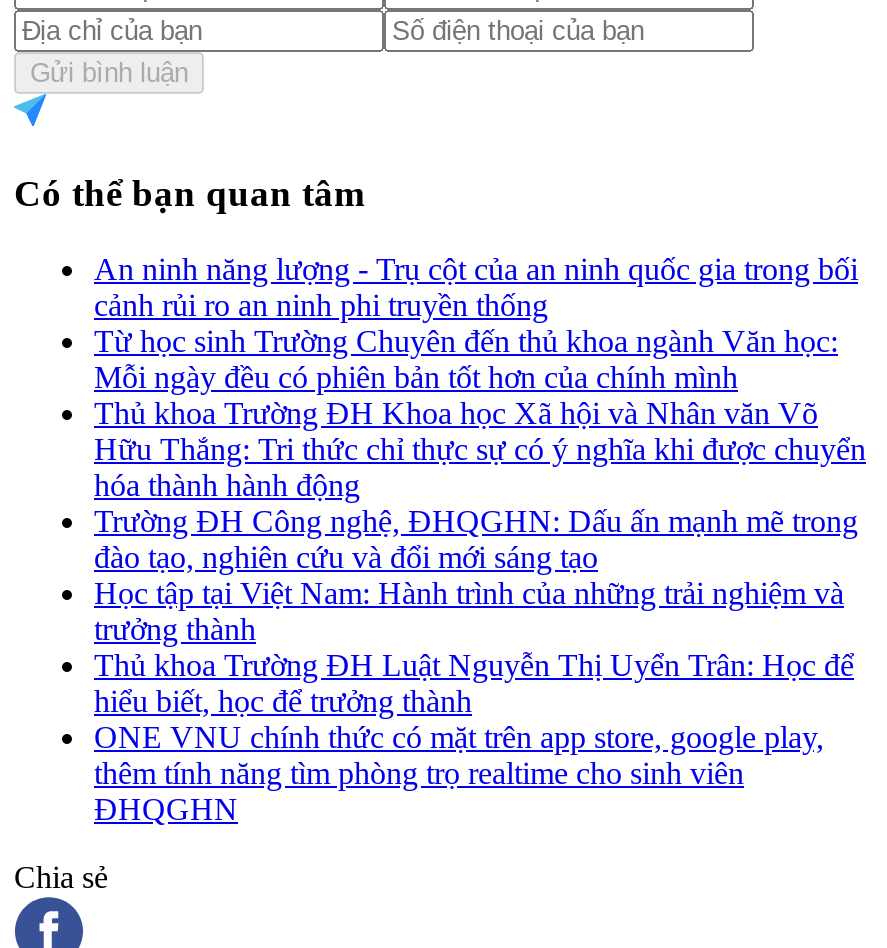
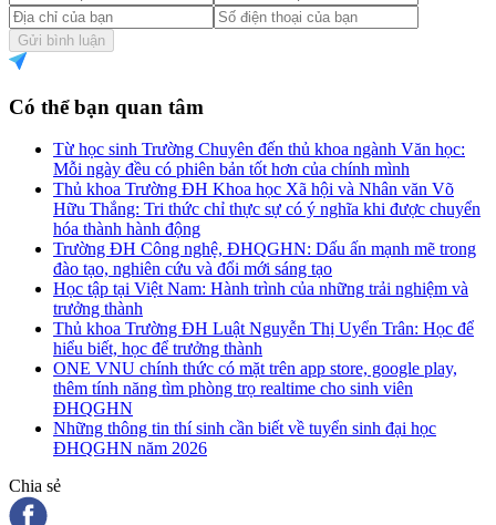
- An ninh năng lượng - Trụ cột của an ninh quốc gia trong bối
- cảnh rủi ro an ninh phi truyền thống

moved up: Từ học sinh Trường Chuyên đến thủ khoa ngành Văn học: | Mỗi ngày đều có phiên bản tốt hơn của chính mình | Thủ khoa Trường ĐH Khoa học Xã hội và Nhân văn Võ | ... | thêm tính năng tìm phòng trọ realtime cho sinh viên | ĐHQGHN

+ Những thông tin thí sinh cần biết về tuyển sinh đại học
+ ĐHQGHN năm 2026
